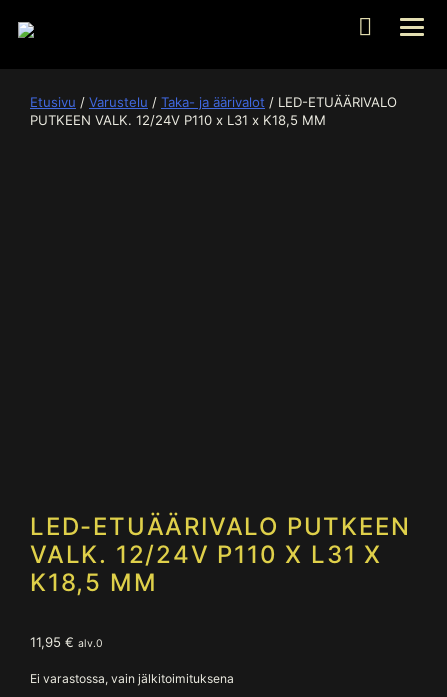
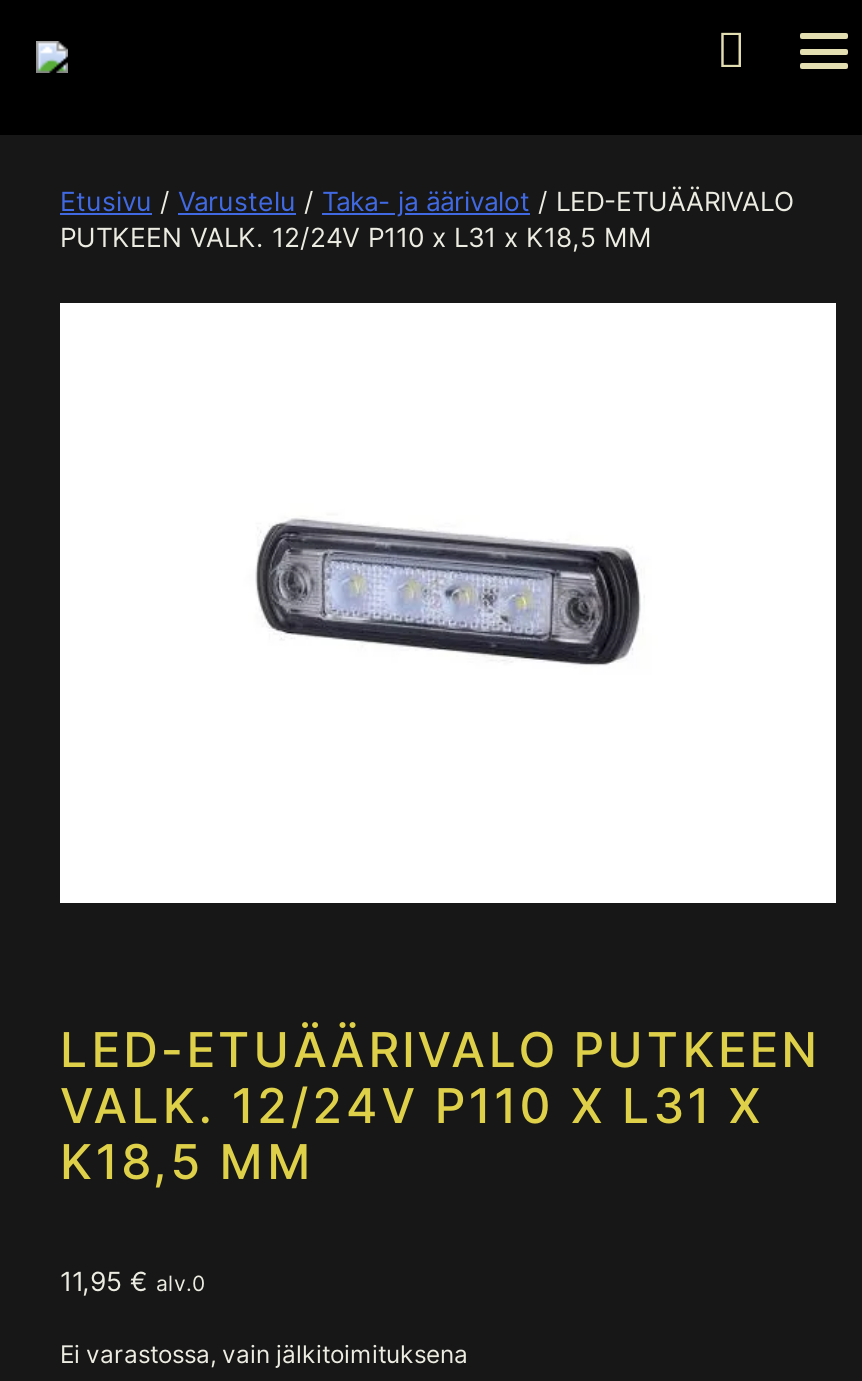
+ [image]
